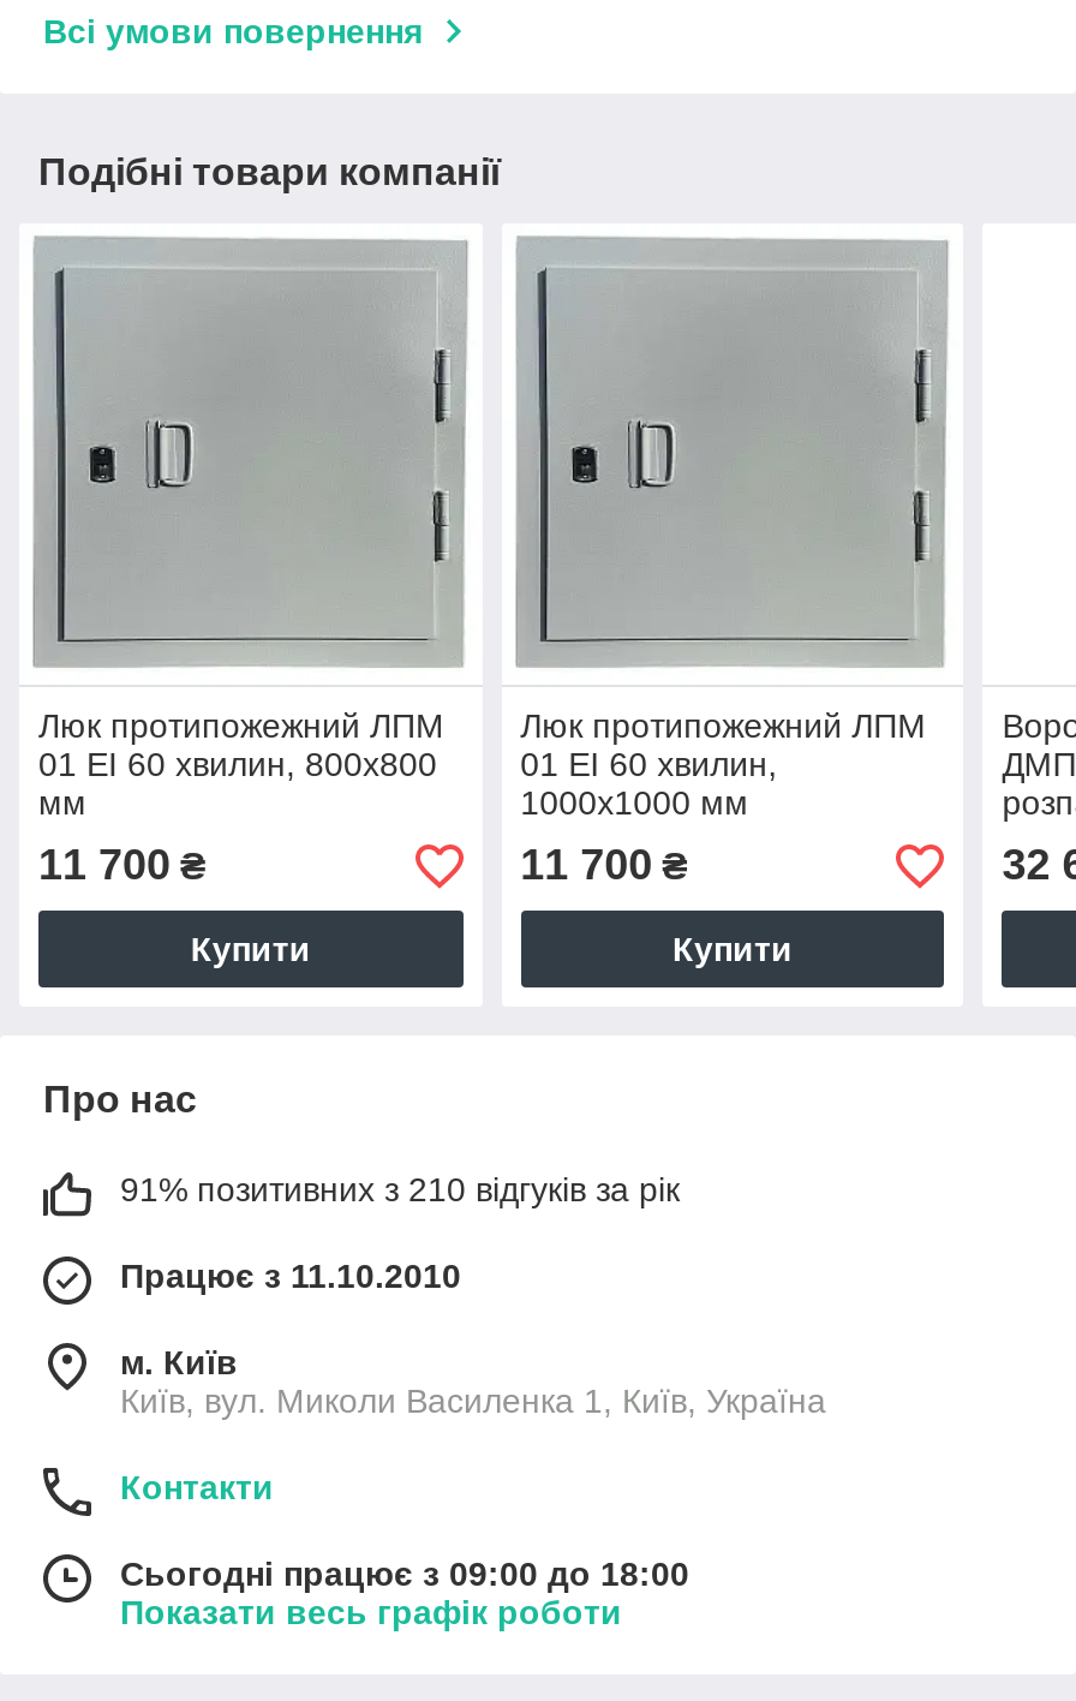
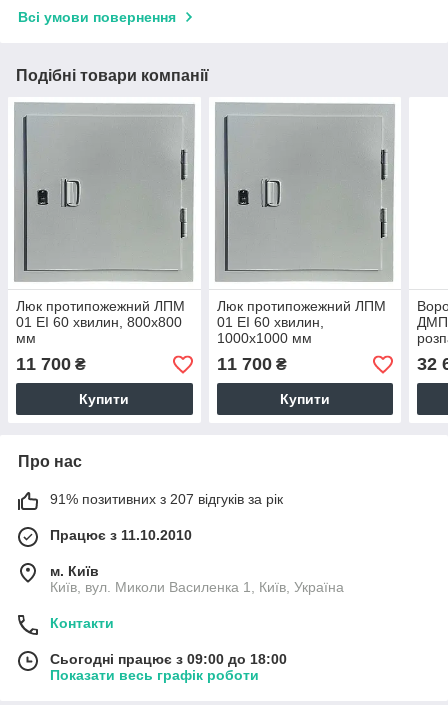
- 91% позитивних з 210 відгуків за рік
+ 91% позитивних з 207 відгуків за рік
